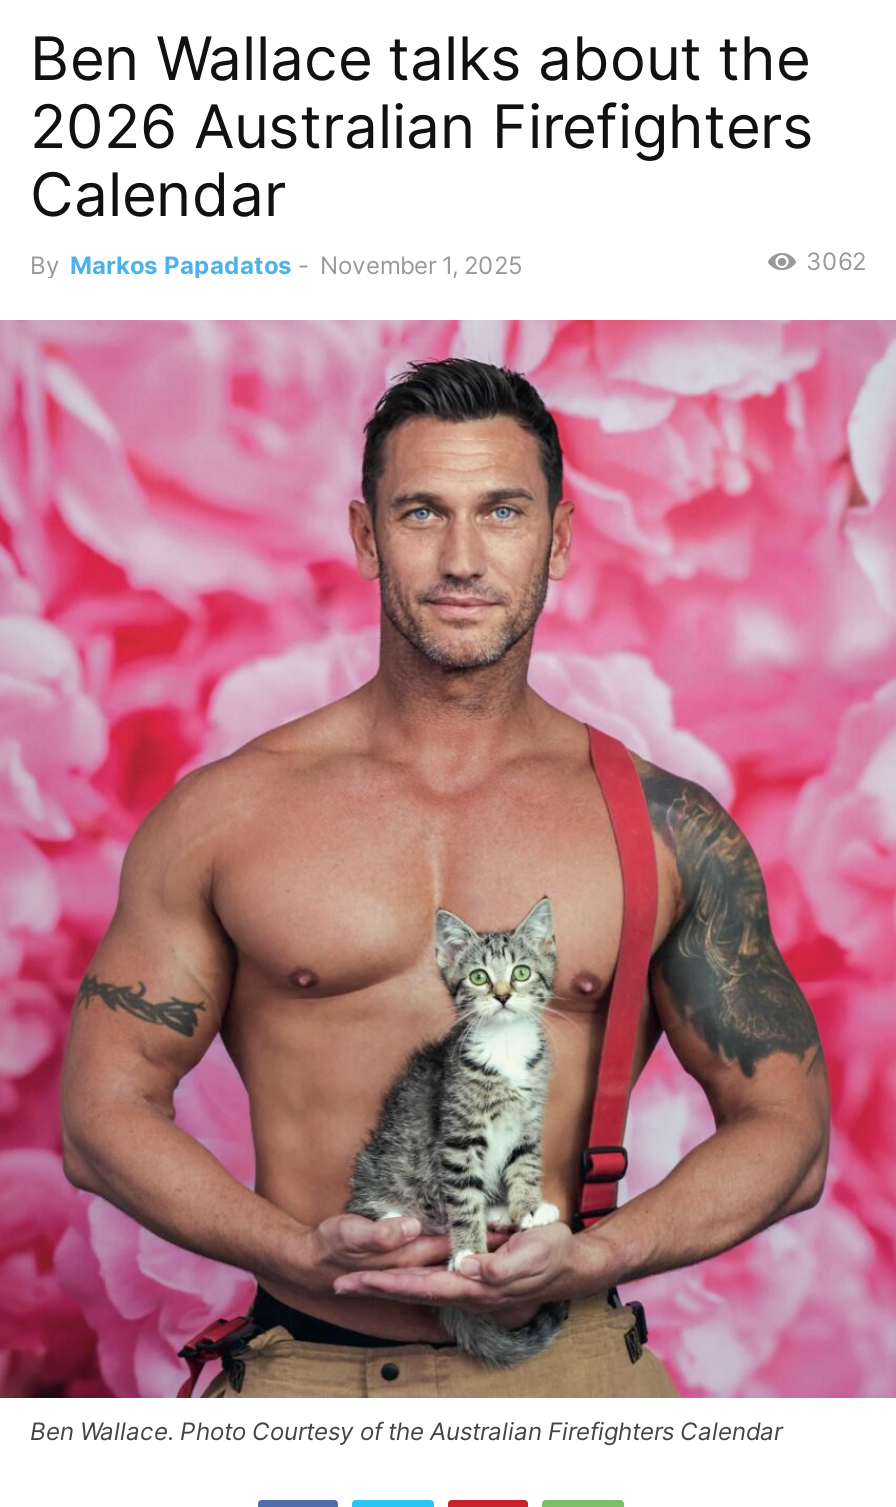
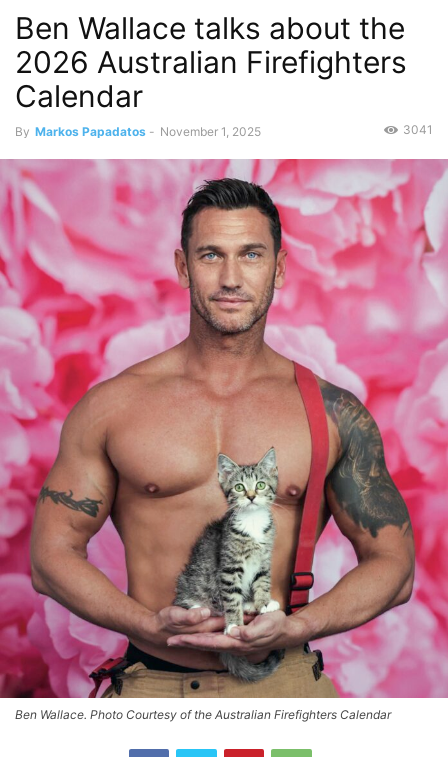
- 3062
+ 3041
